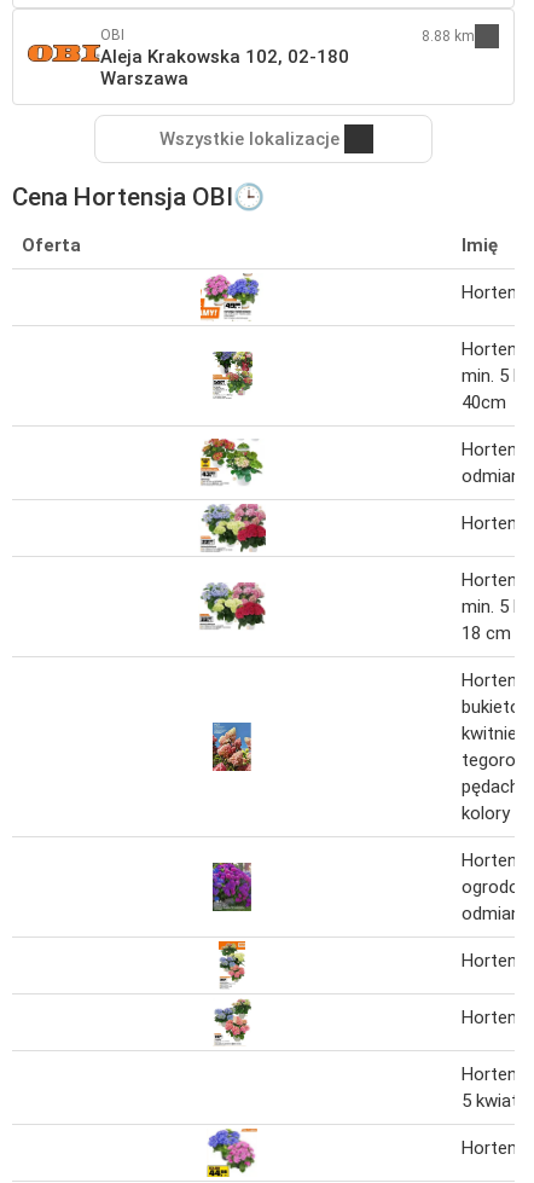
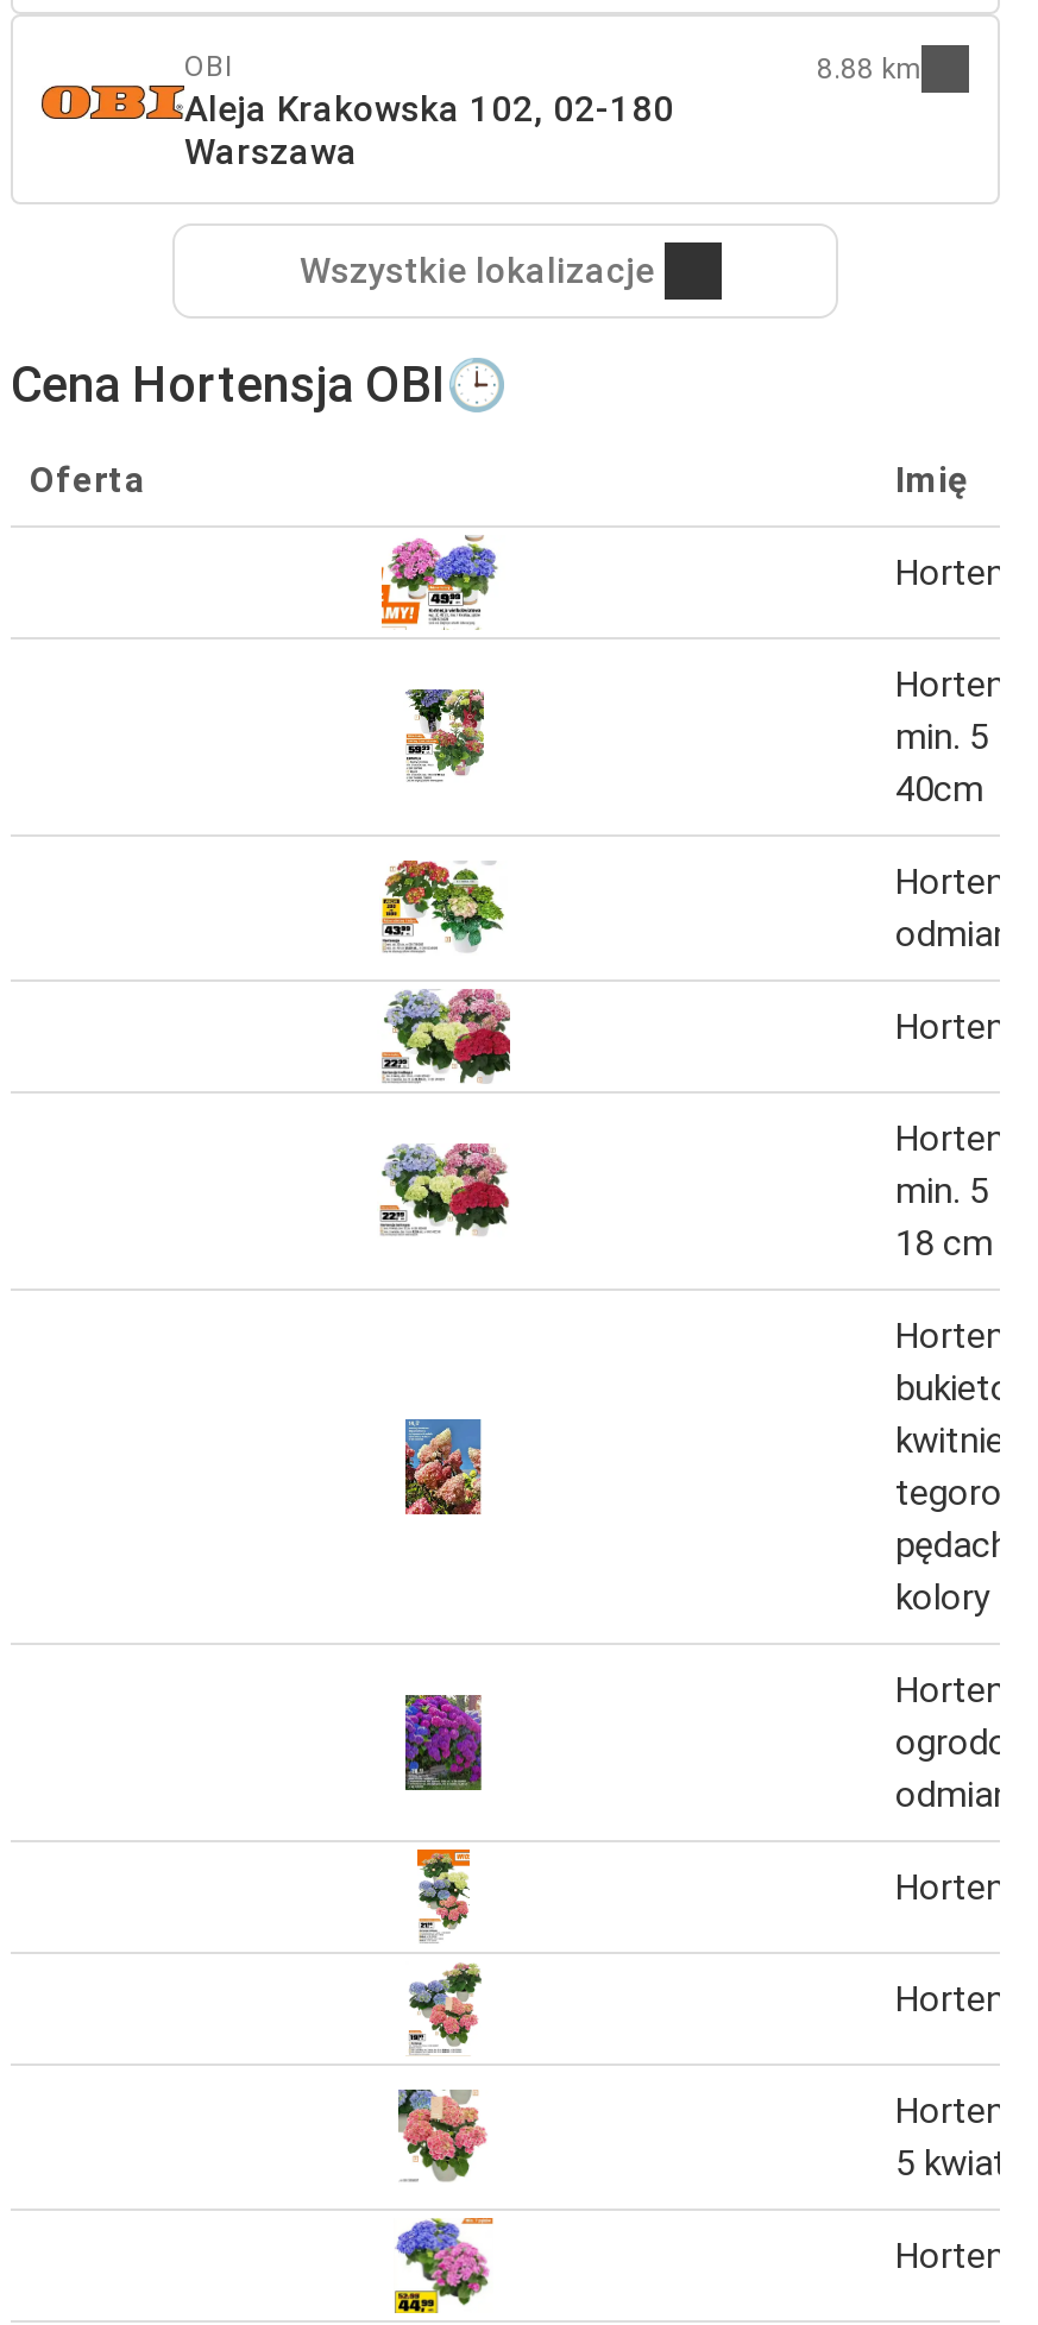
+ [image]
